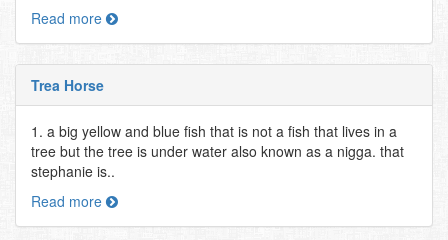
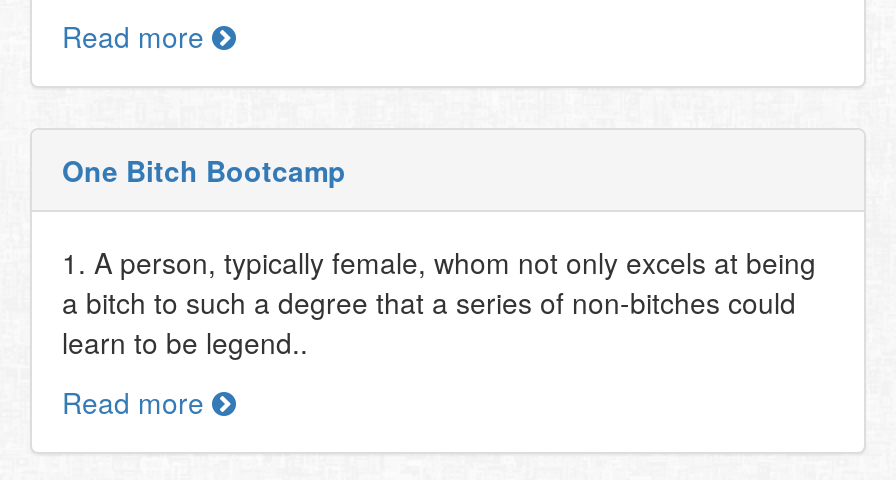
- Trea Horse
+ One Bitch Bootcamp

- 1. a big yellow and blue fish that is not a fish that lives in a
- tree but the tree is under water also known as a nigga. that
- stephanie is..
+ 1. A person, typically female, whom not only excels at being
+ a bitch to such a degree that a series of non-bitches could
+ learn to be legend..
